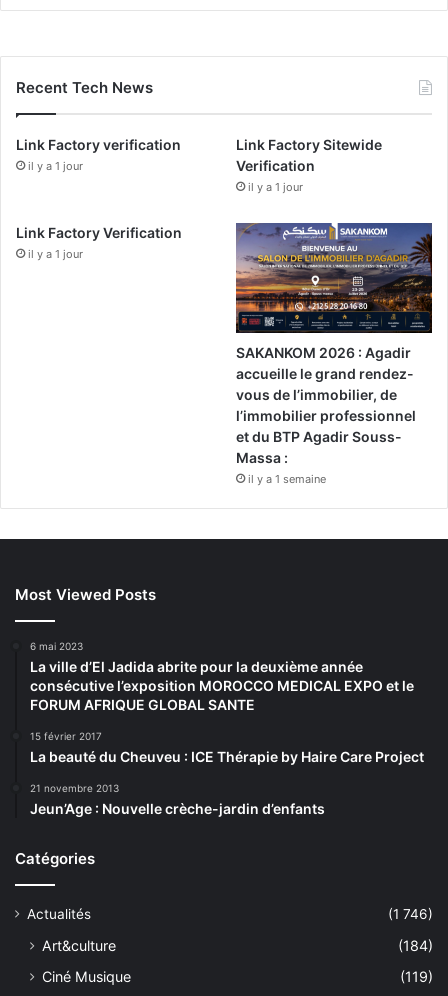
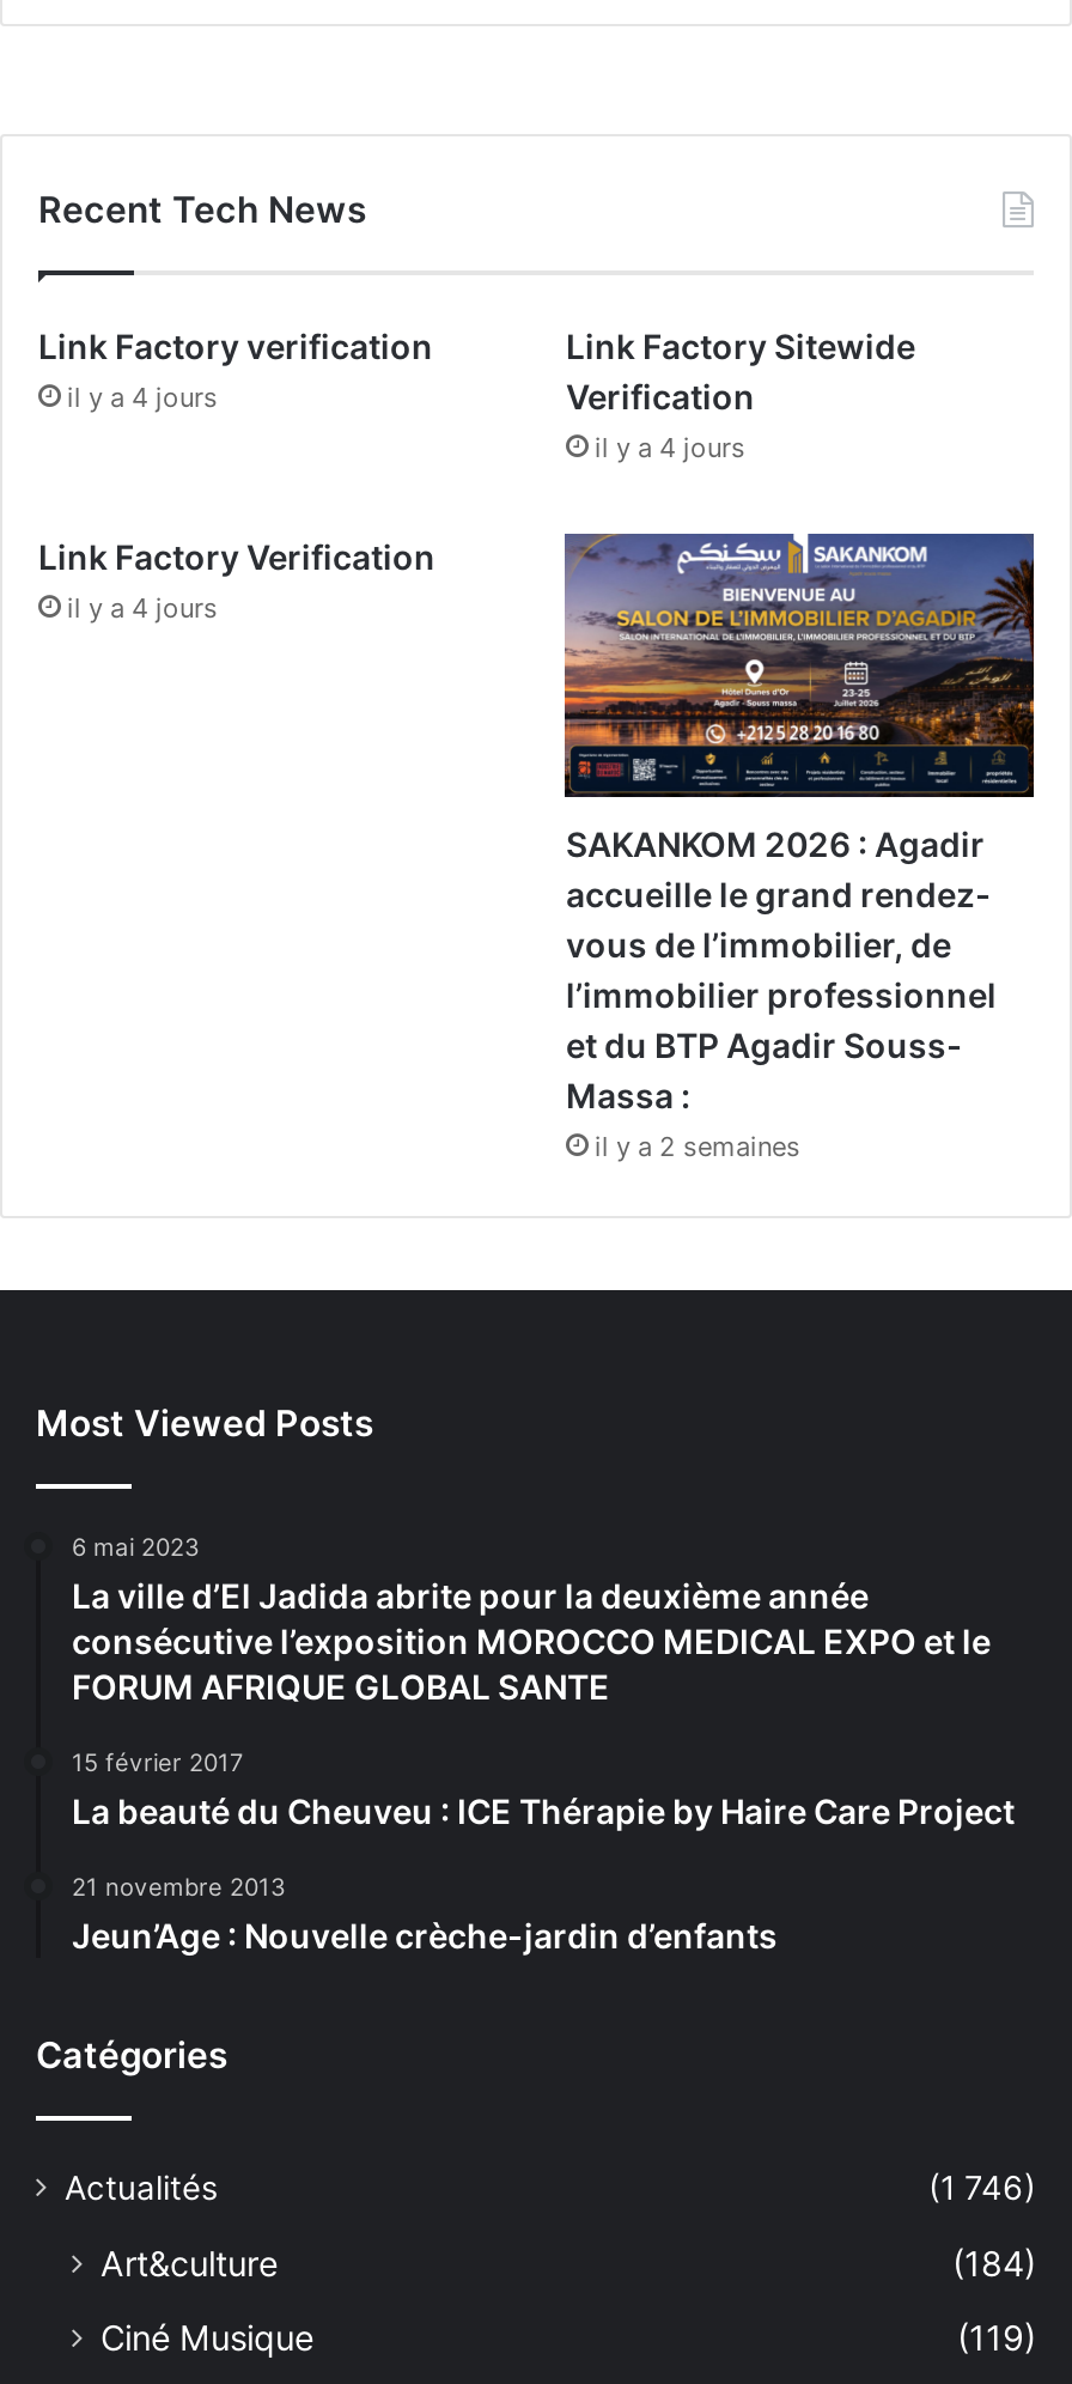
- il y a 1 jour
+ il y a 4 jours

- il y a 1 jour
+ il y a 4 jours

- il y a 1 jour
+ il y a 4 jours

- il y a 1 semaine
+ il y a 2 semaines
